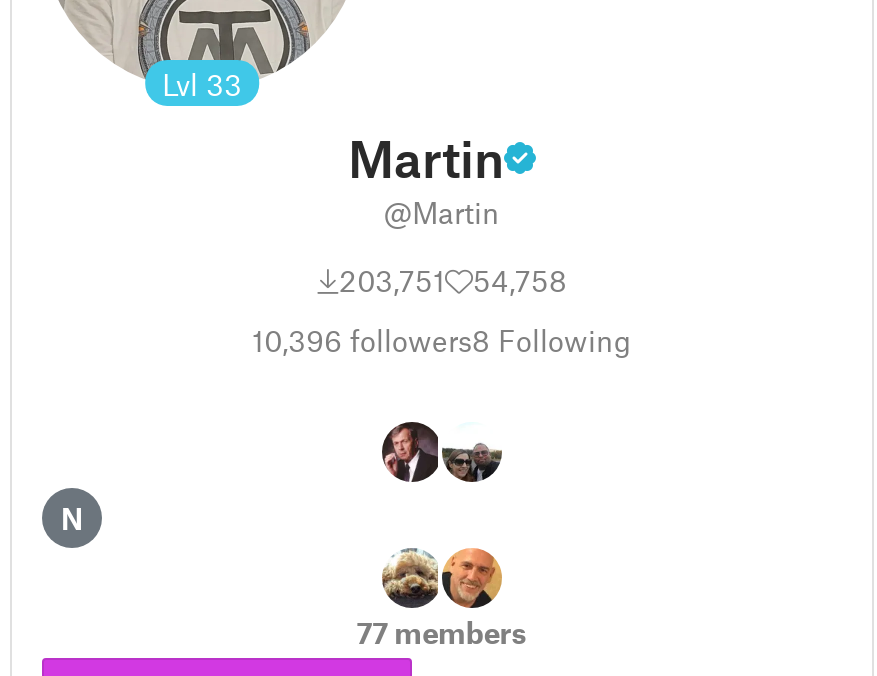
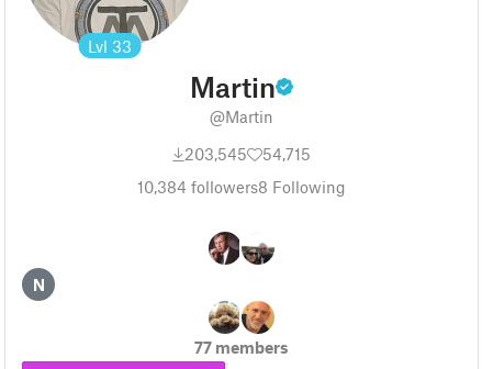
- 203,751
+ 203,545

- 54,758
+ 54,715

- 10,396 followers8 Following
+ 10,384 followers8 Following
